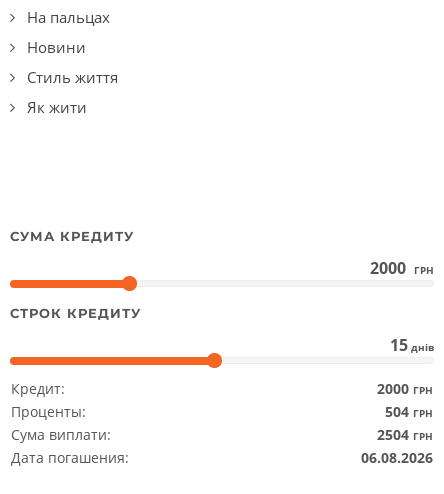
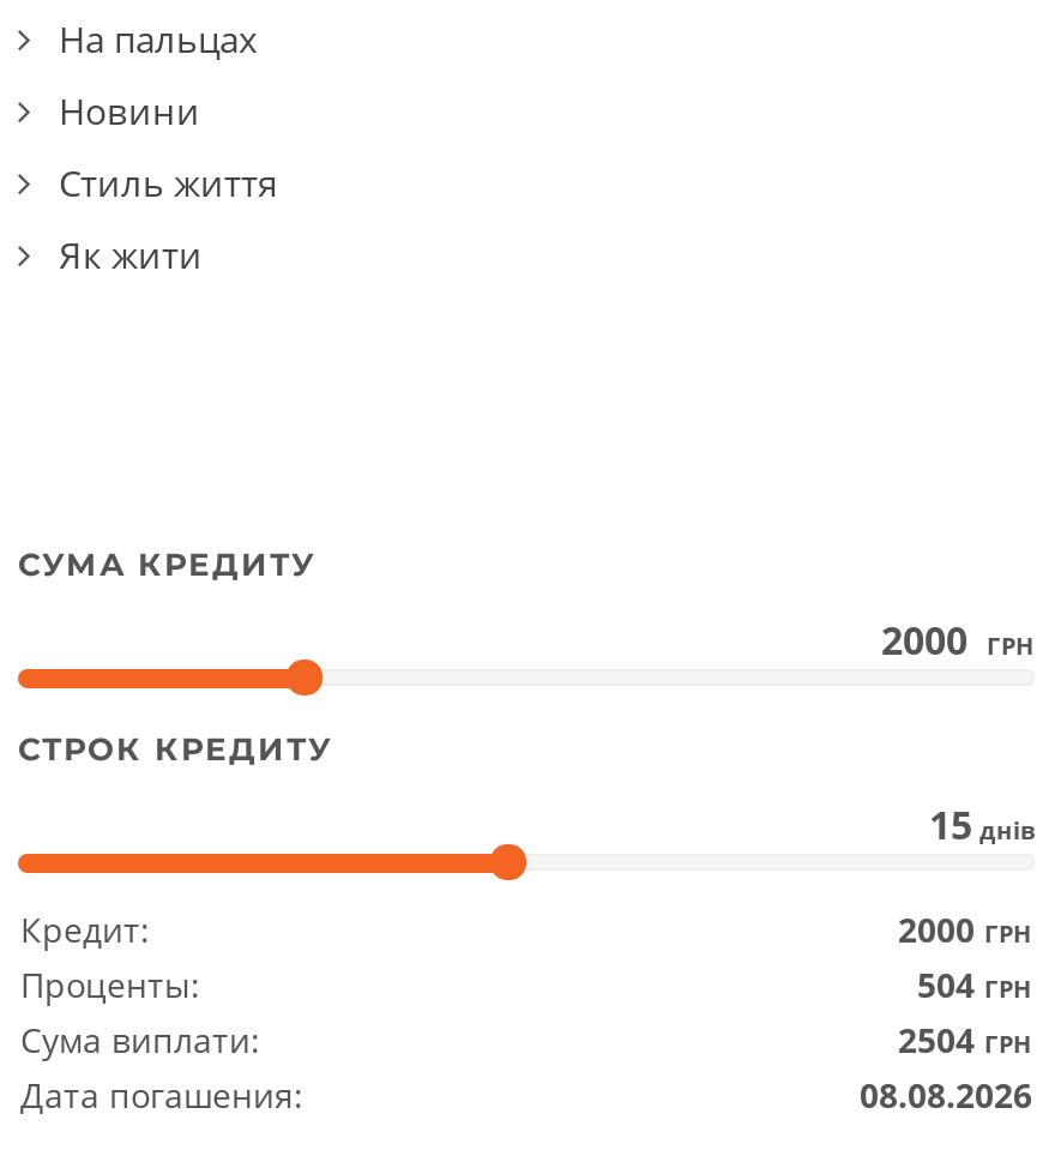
- 06.08.2026
+ 08.08.2026
